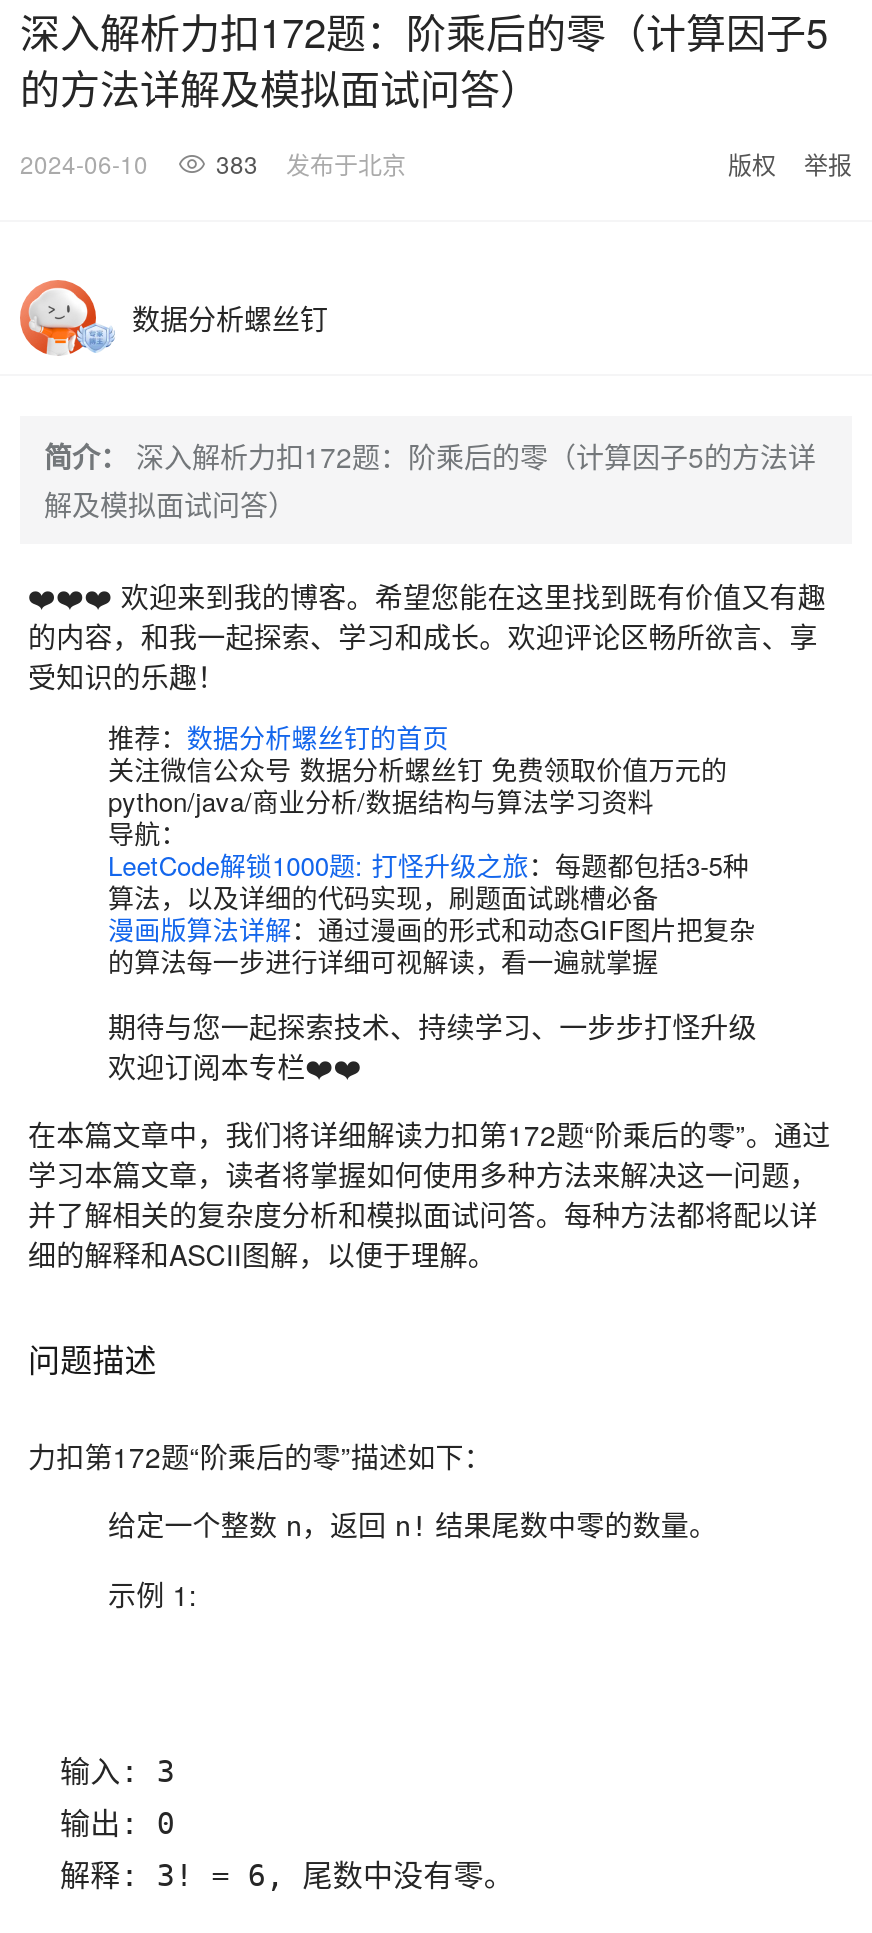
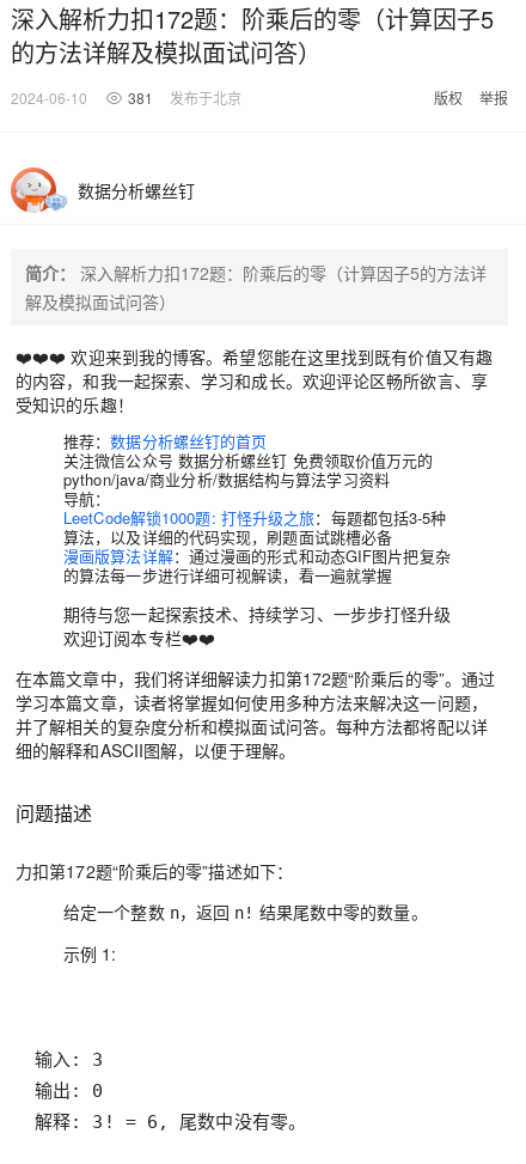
- 2024-06-10 383 发布于北京
+ 2024-06-10 381 发布于北京
